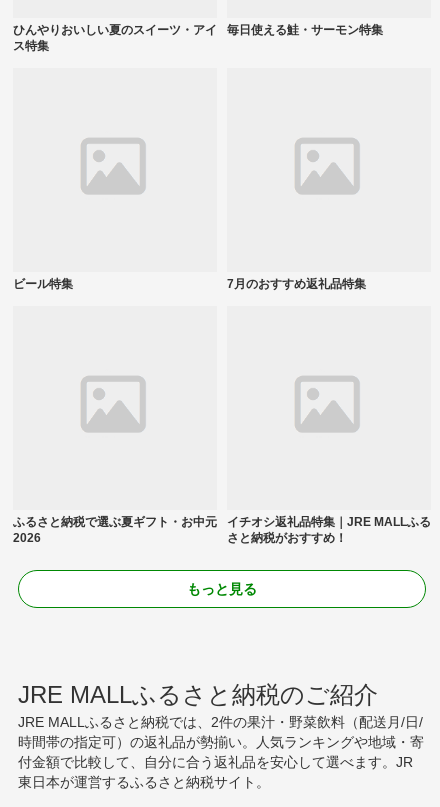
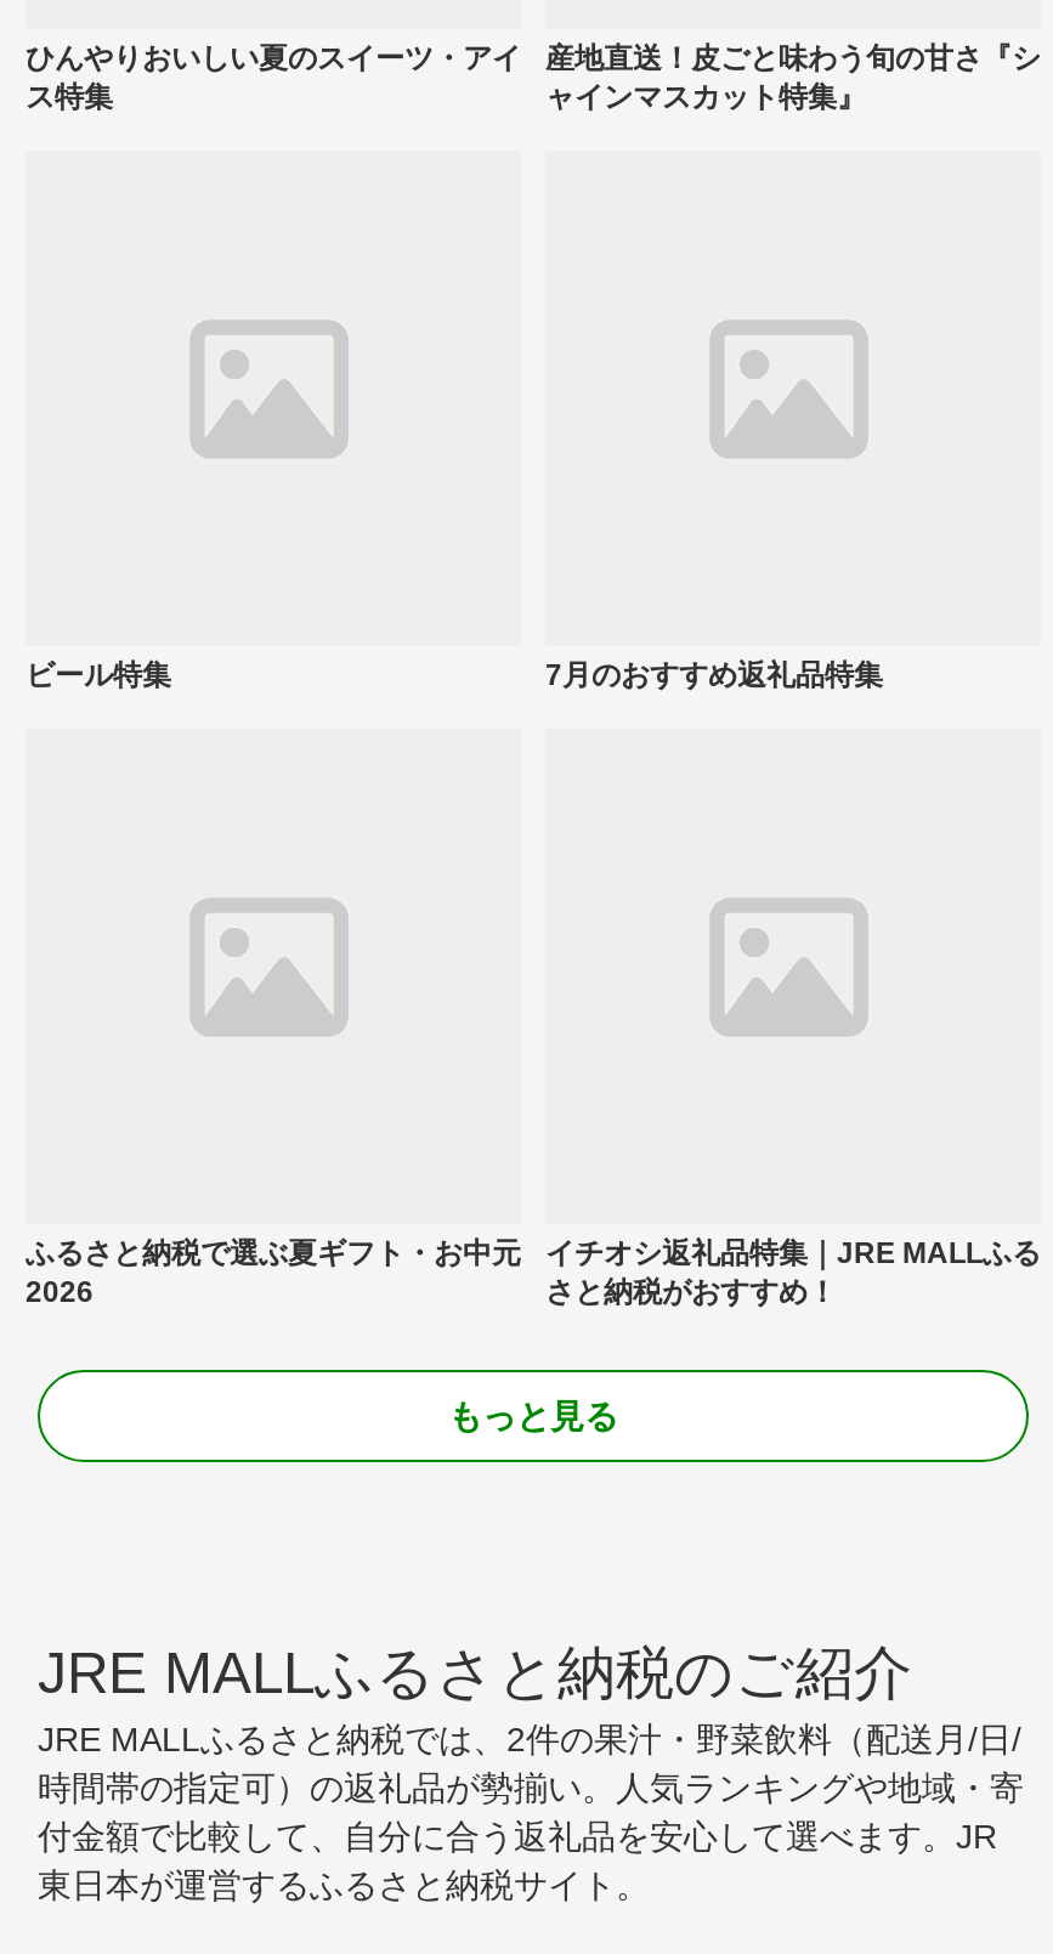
- 毎日使える鮭・サーモン特集
+ 産地直送！皮ごと味わう旬の甘さ『シ
+ ャインマスカット特集』
